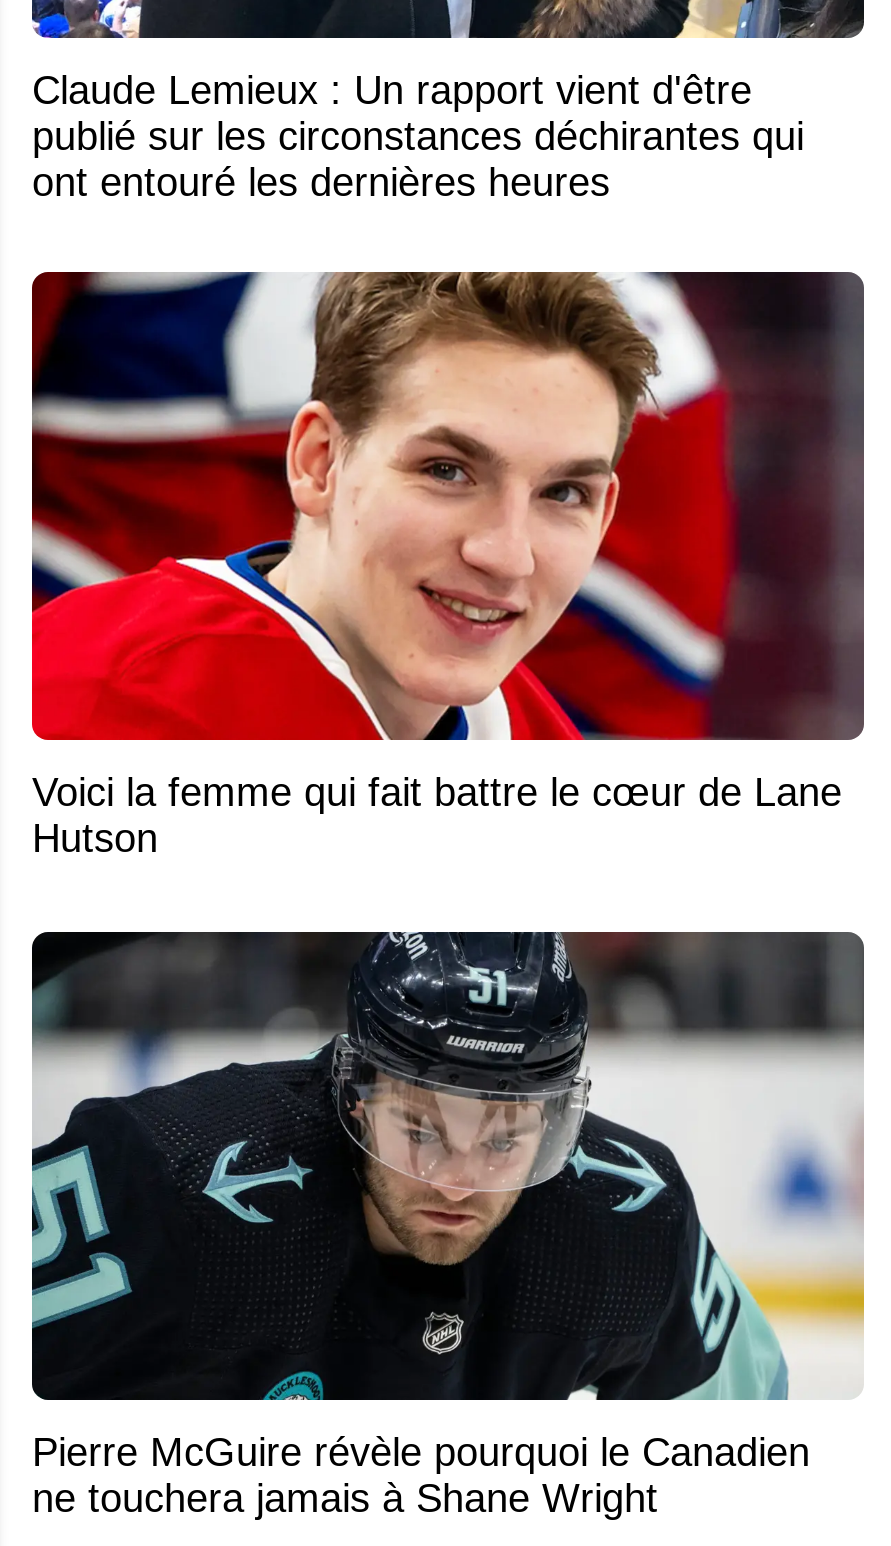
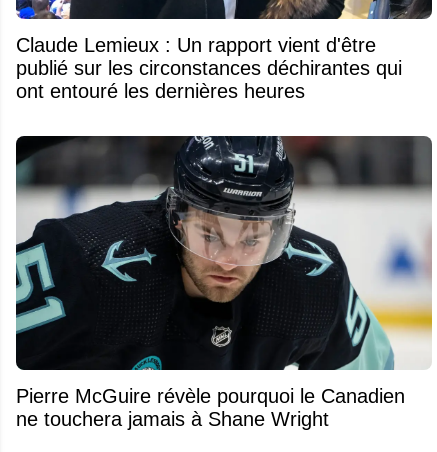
- [image]
- Voici la femme qui fait battre le cœur de Lane
- Hutson
